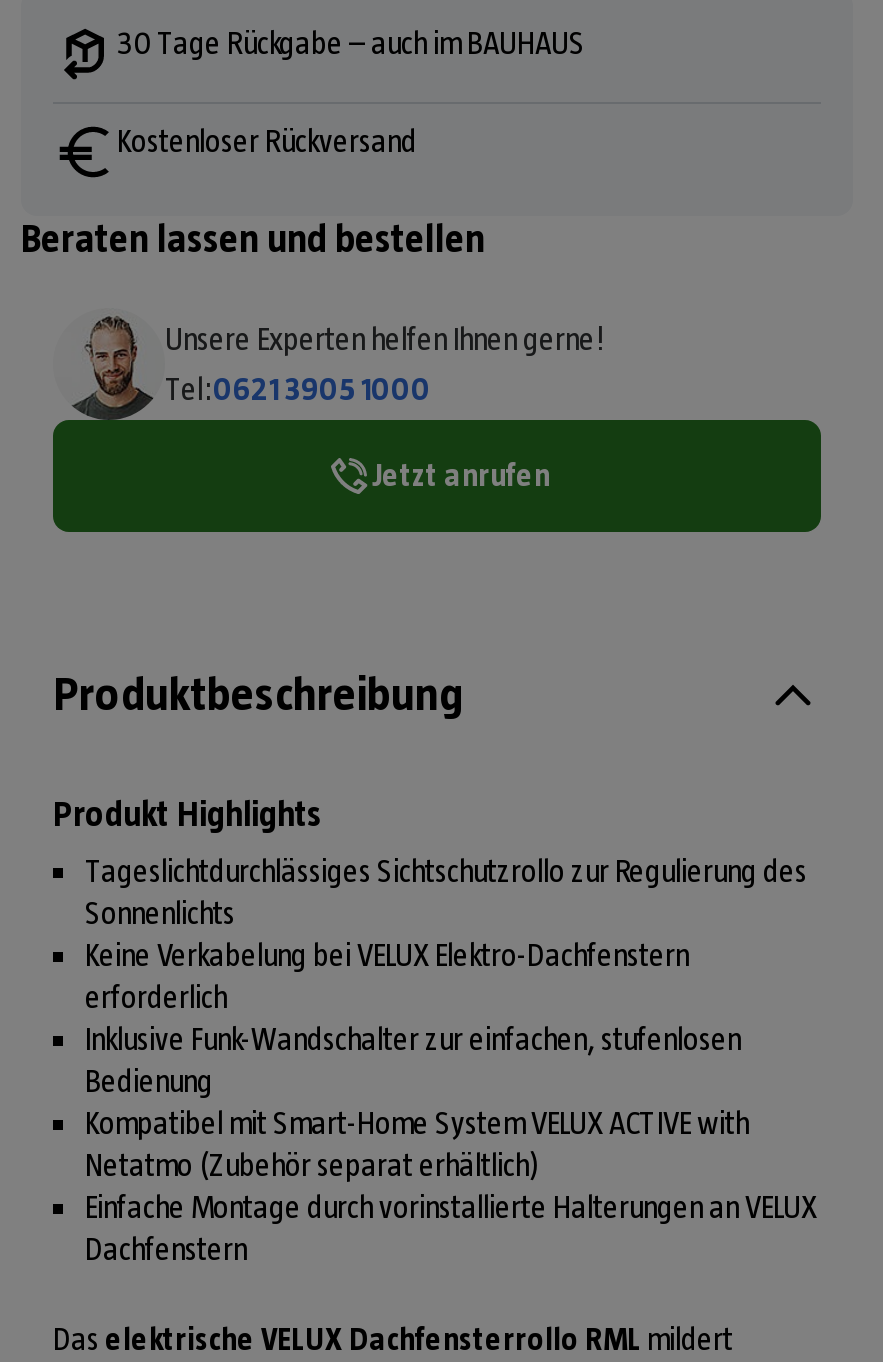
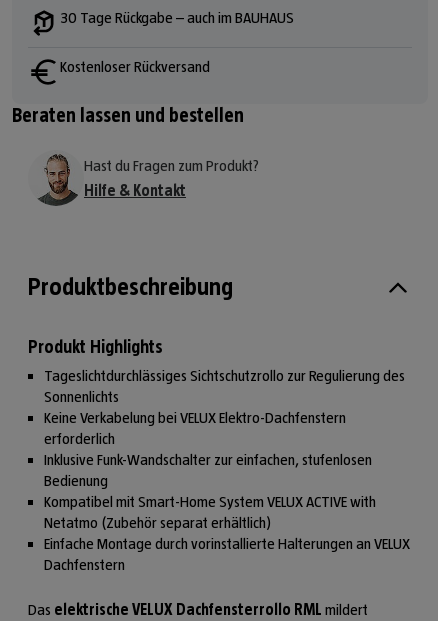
- Unsere Experten helfen Ihnen gerne!
- Tel:0621 3905 1000
- Jetzt anrufen
+ Hast du Fragen zum Produkt?
+ Hilfe & Kontakt
